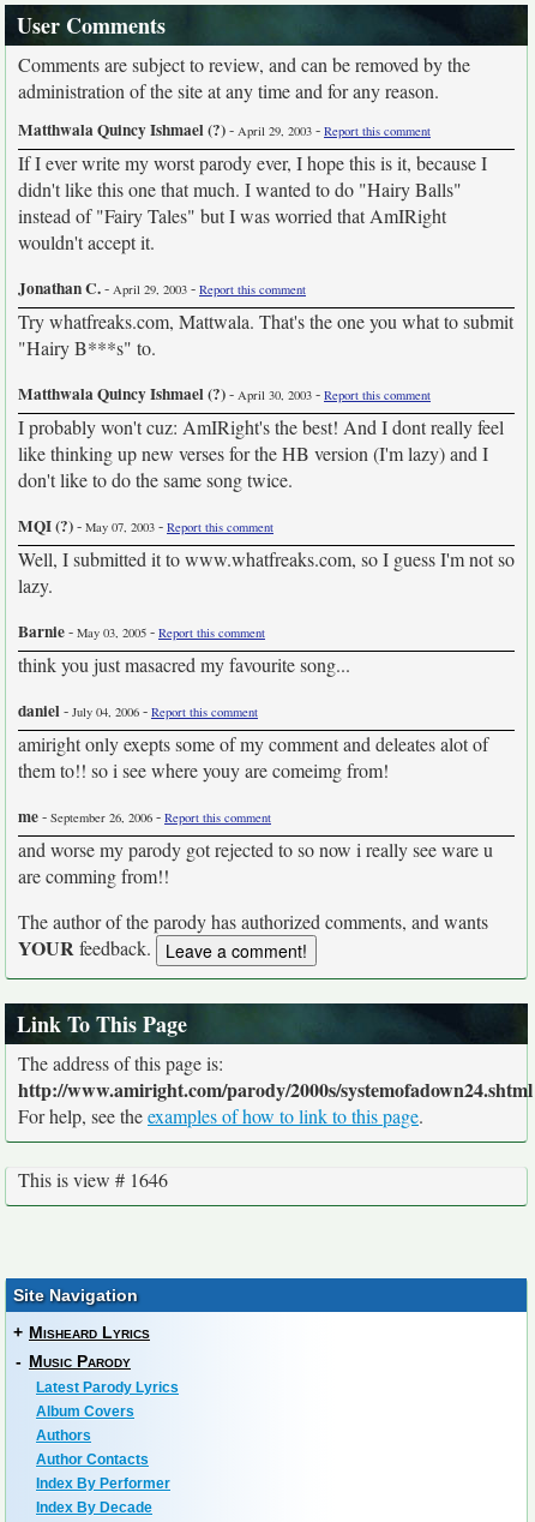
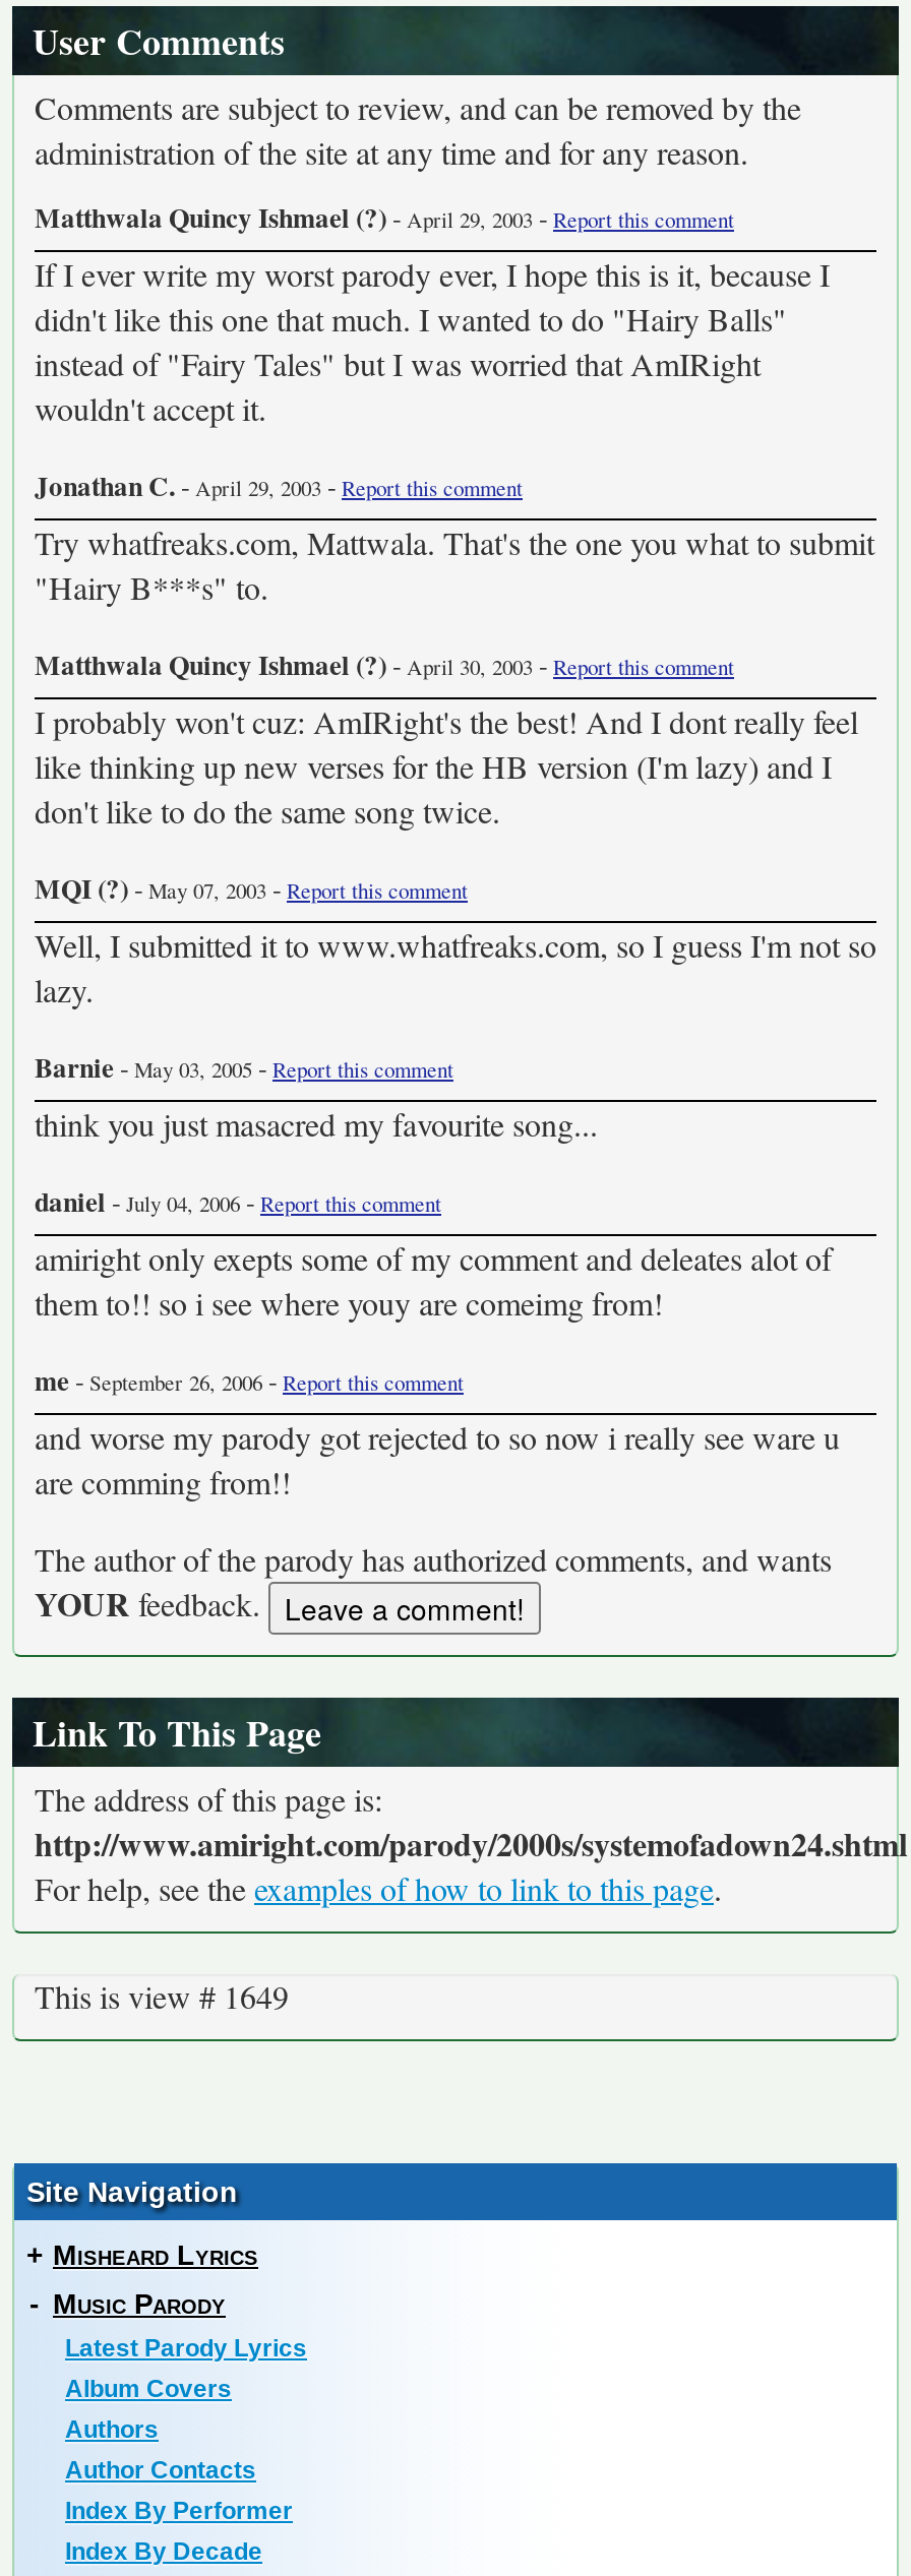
- This is view # 1646
+ This is view # 1649
